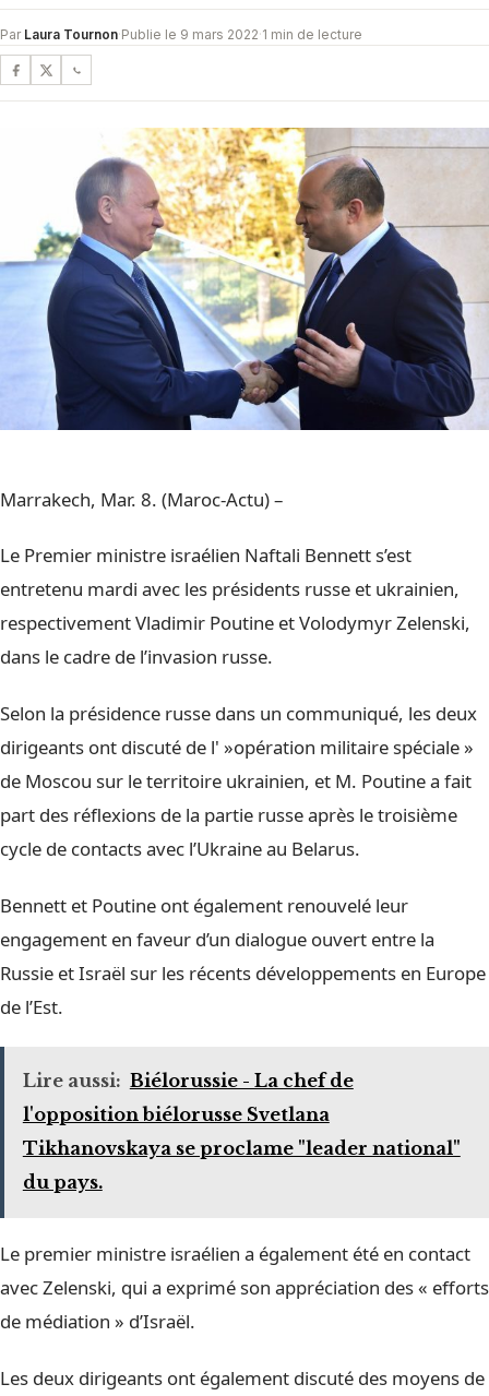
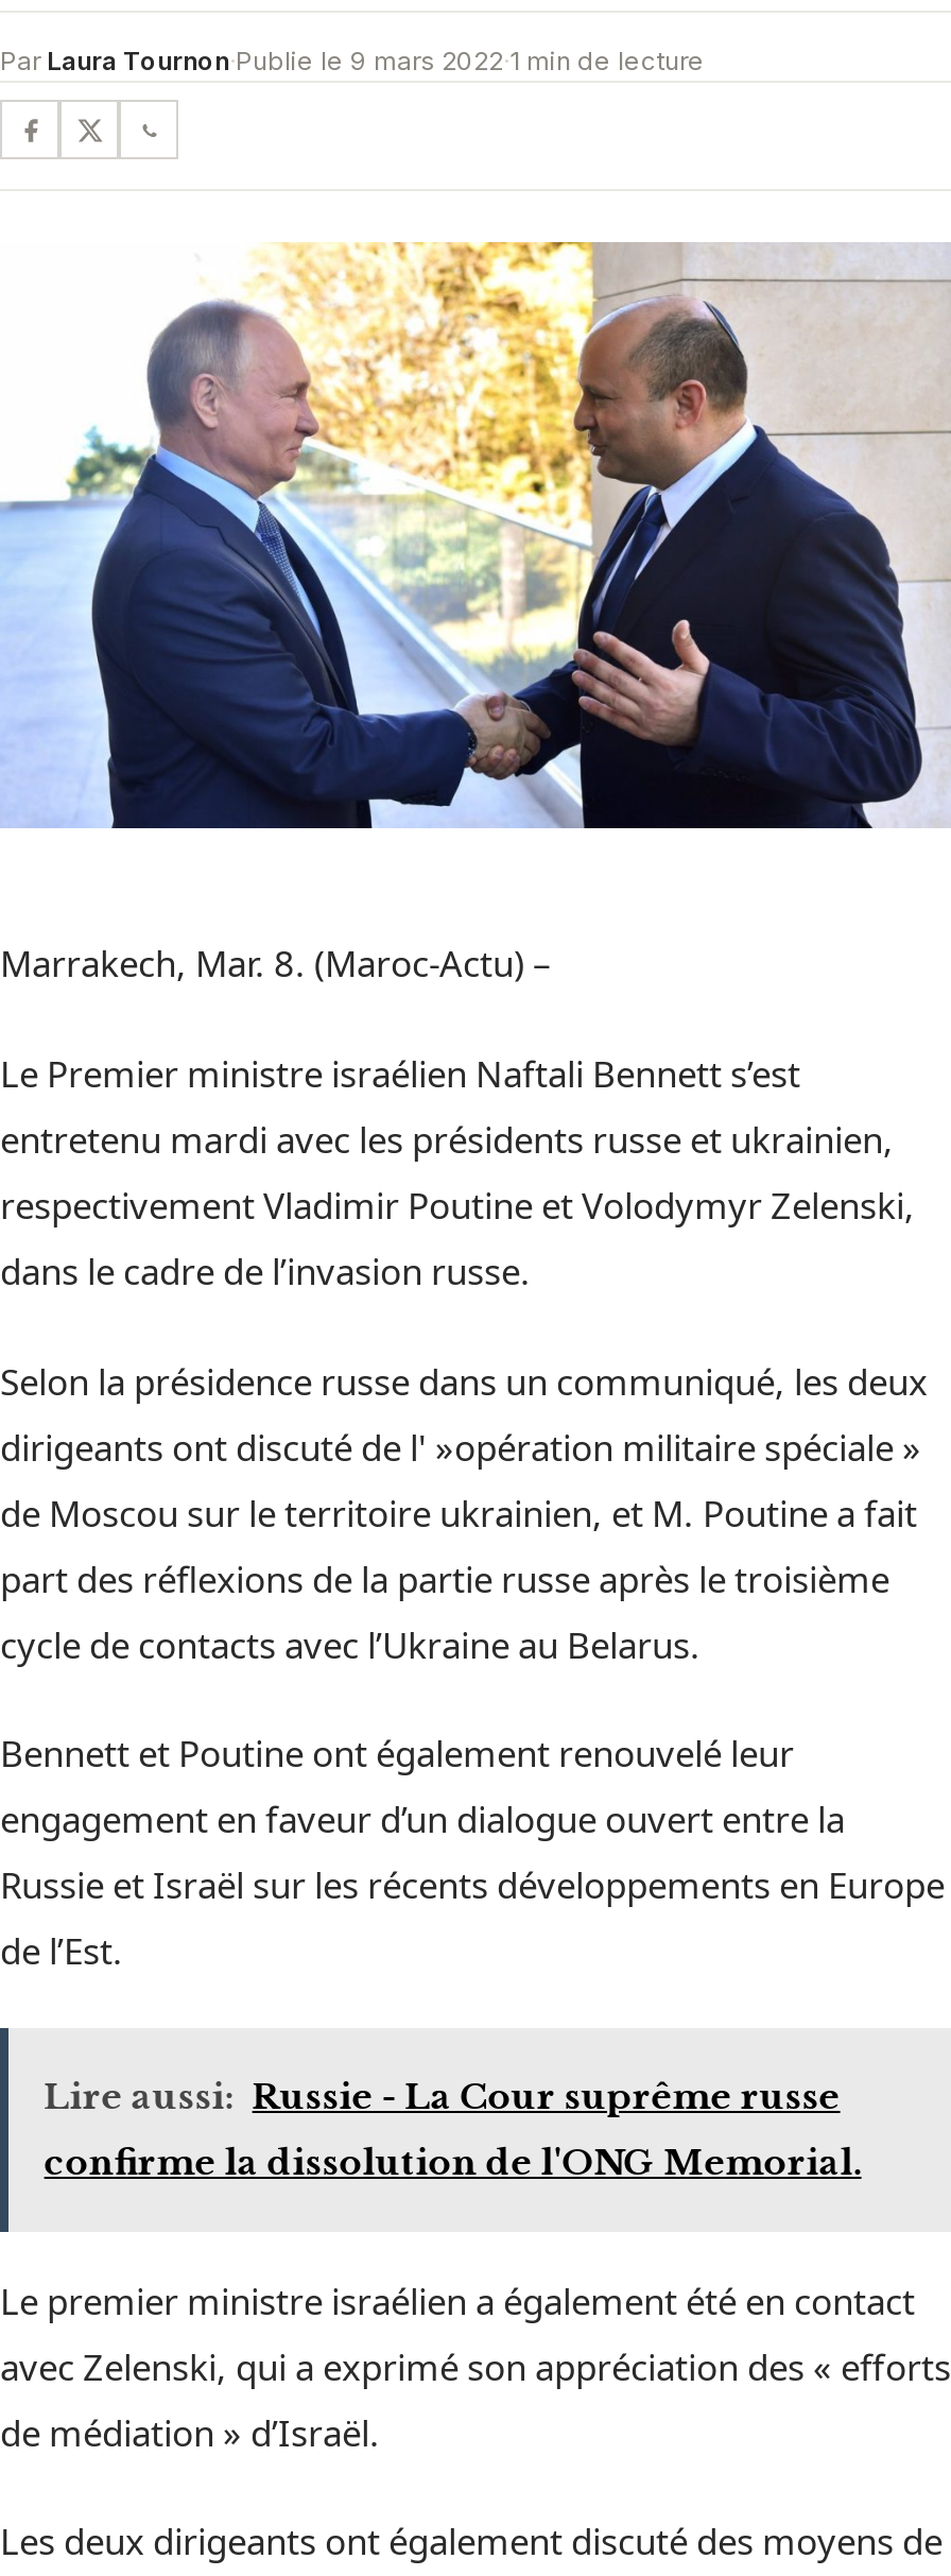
- Lire aussi: Biélorussie - La chef de
- l'opposition biélorusse Svetlana
- Tikhanovskaya se proclame "leader national"
- du pays.
+ Lire aussi: Russie - La Cour suprême russe
+ confirme la dissolution de l'ONG Memorial.
